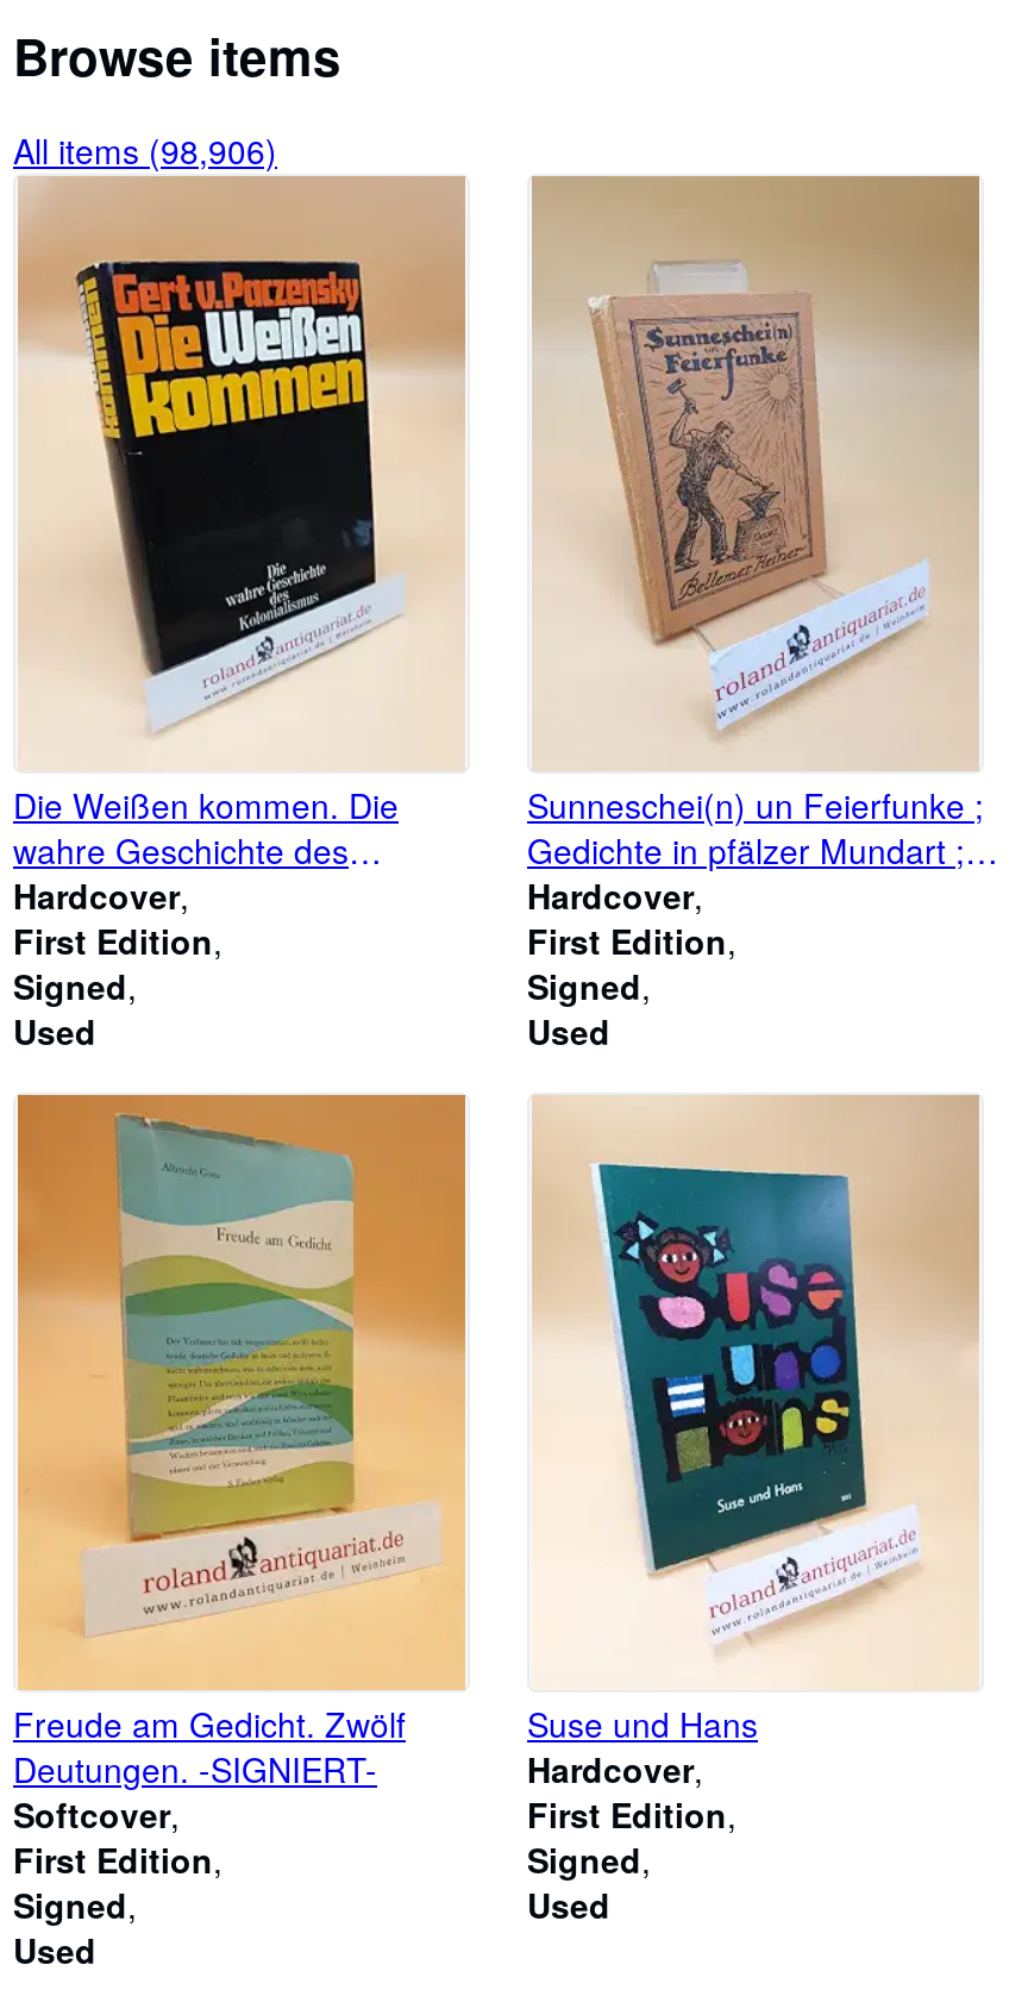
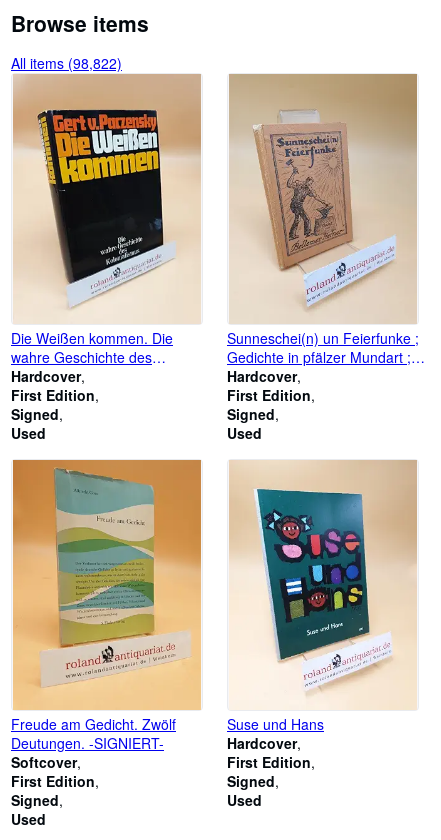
- All items (98,906)
+ All items (98,822)
